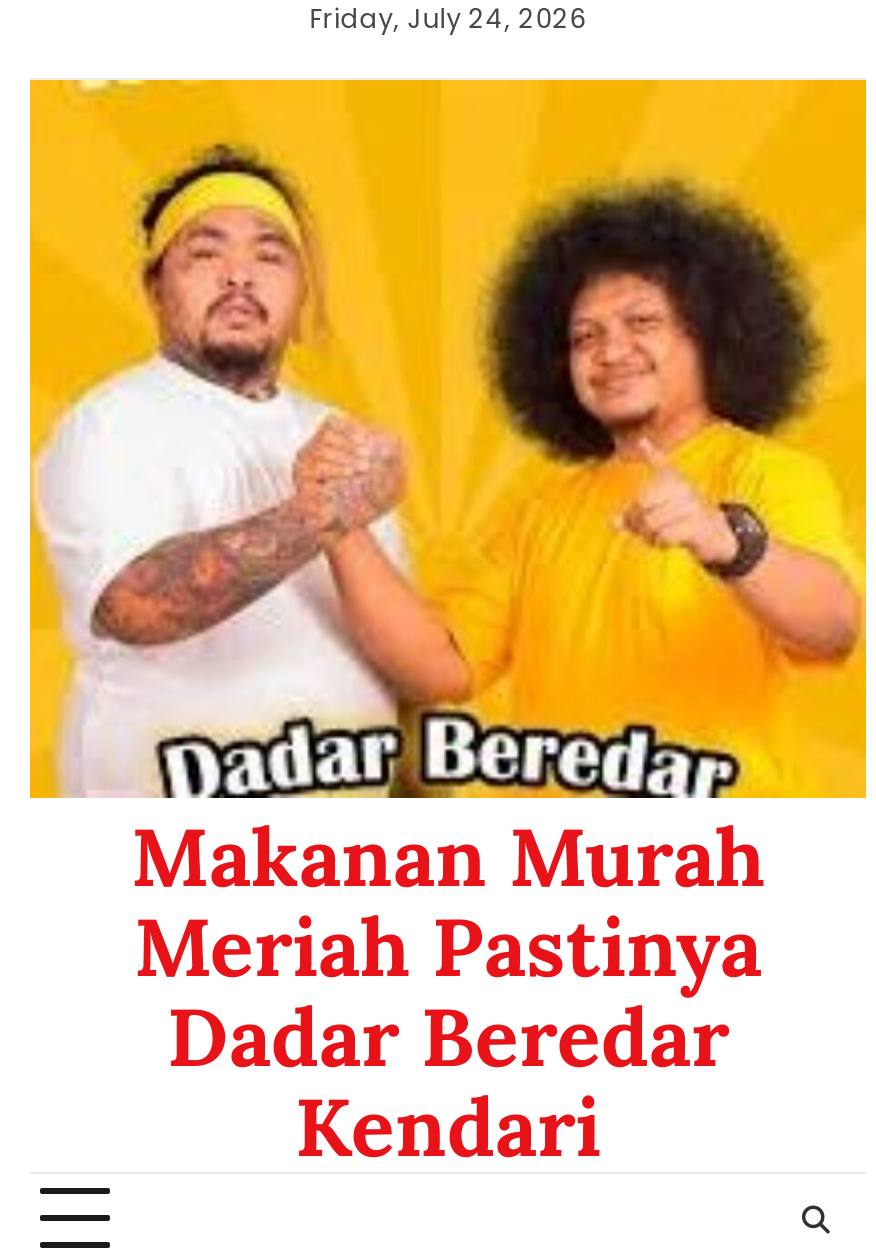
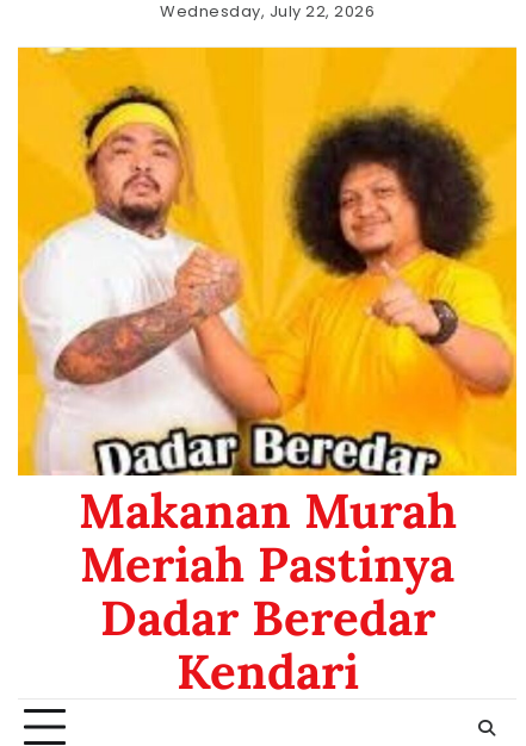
- Friday, July 24, 2026
+ Wednesday, July 22, 2026
